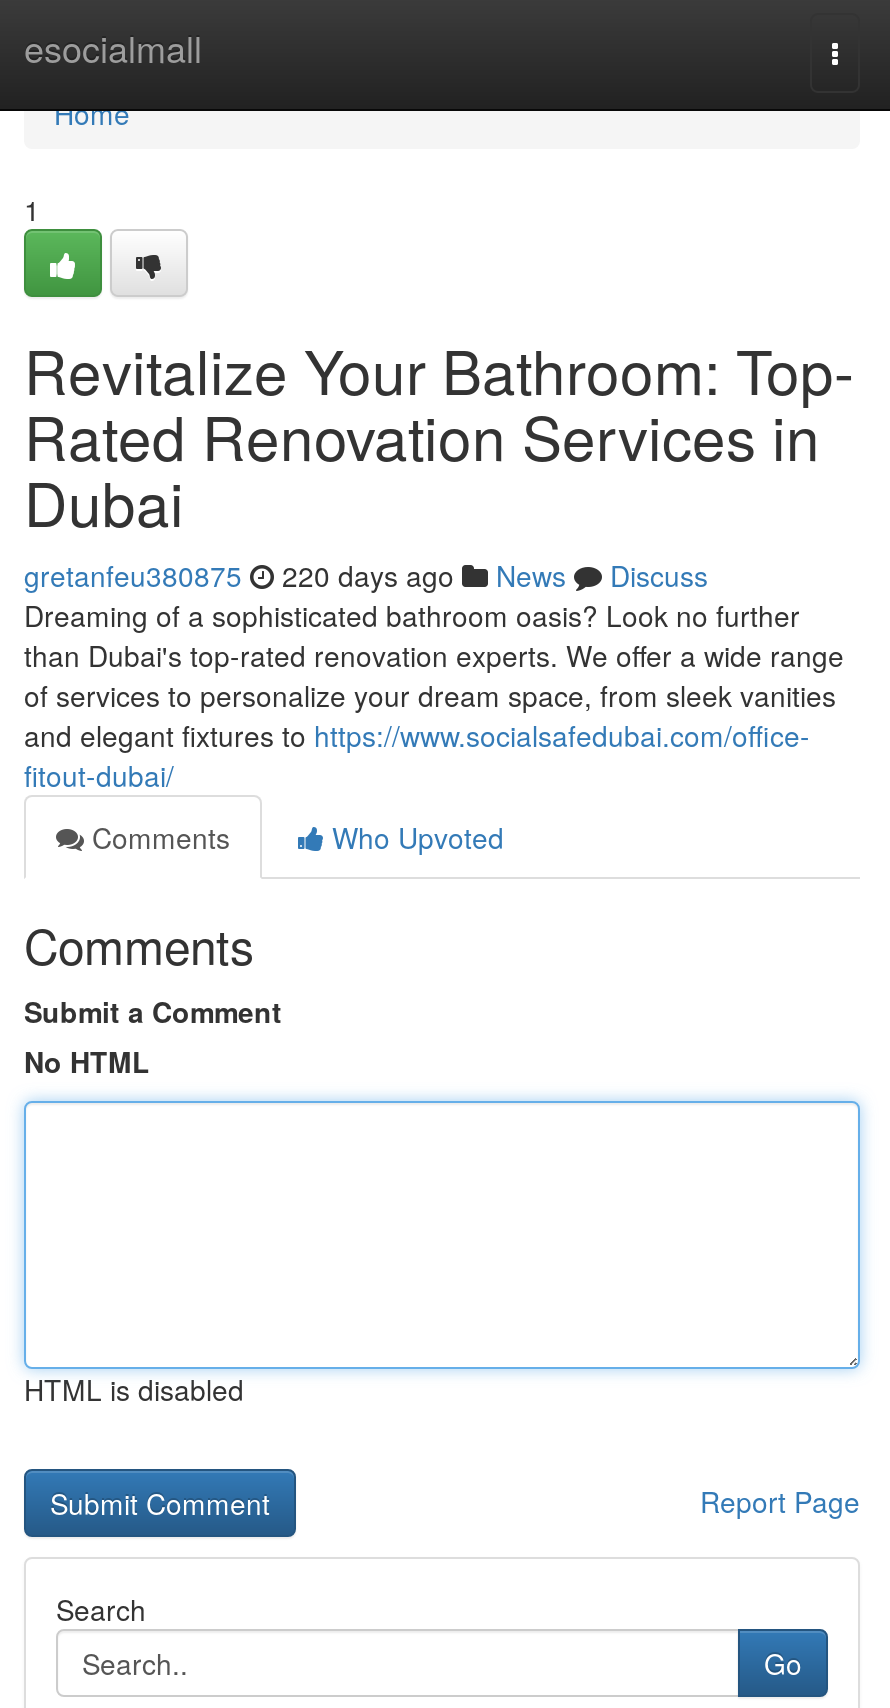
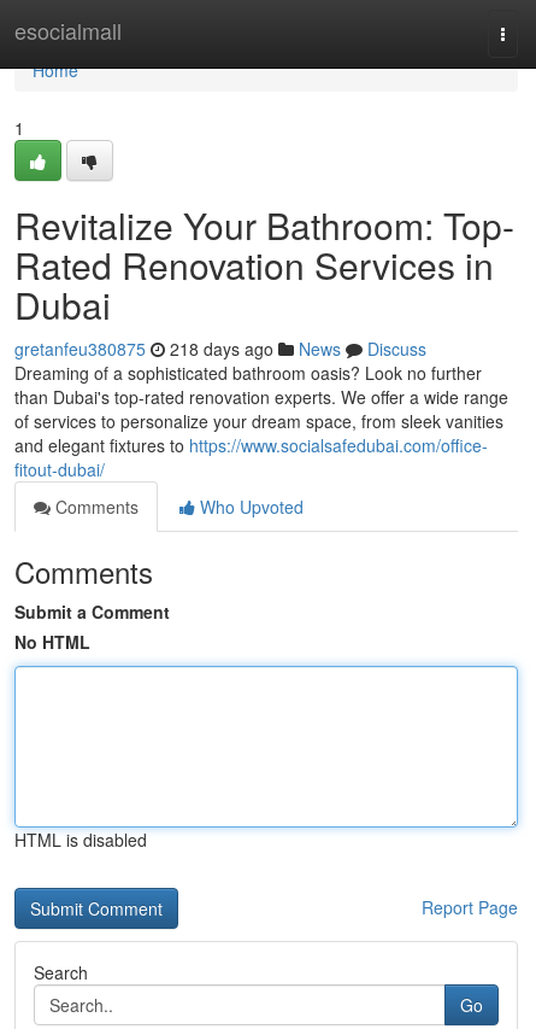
- gretanfeu380875 220 days ago News Discuss
+ gretanfeu380875 218 days ago News Discuss
